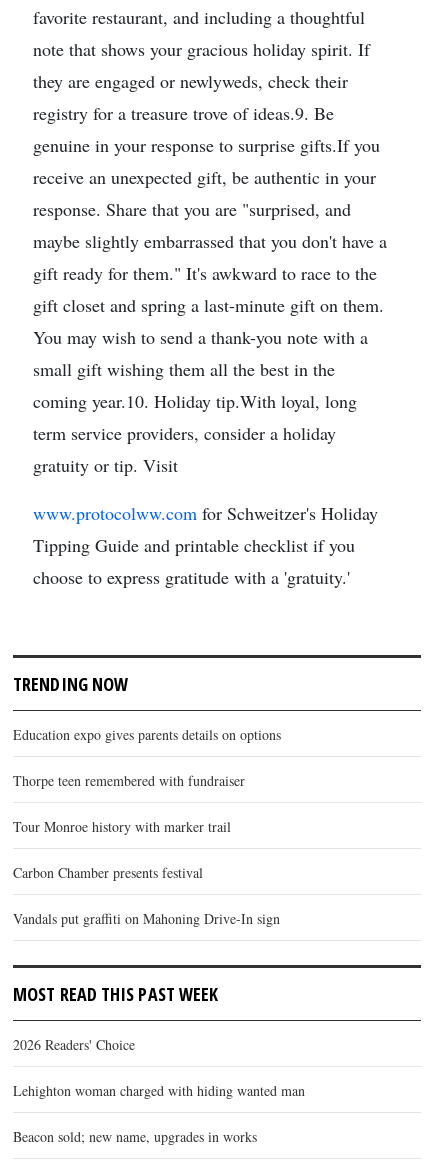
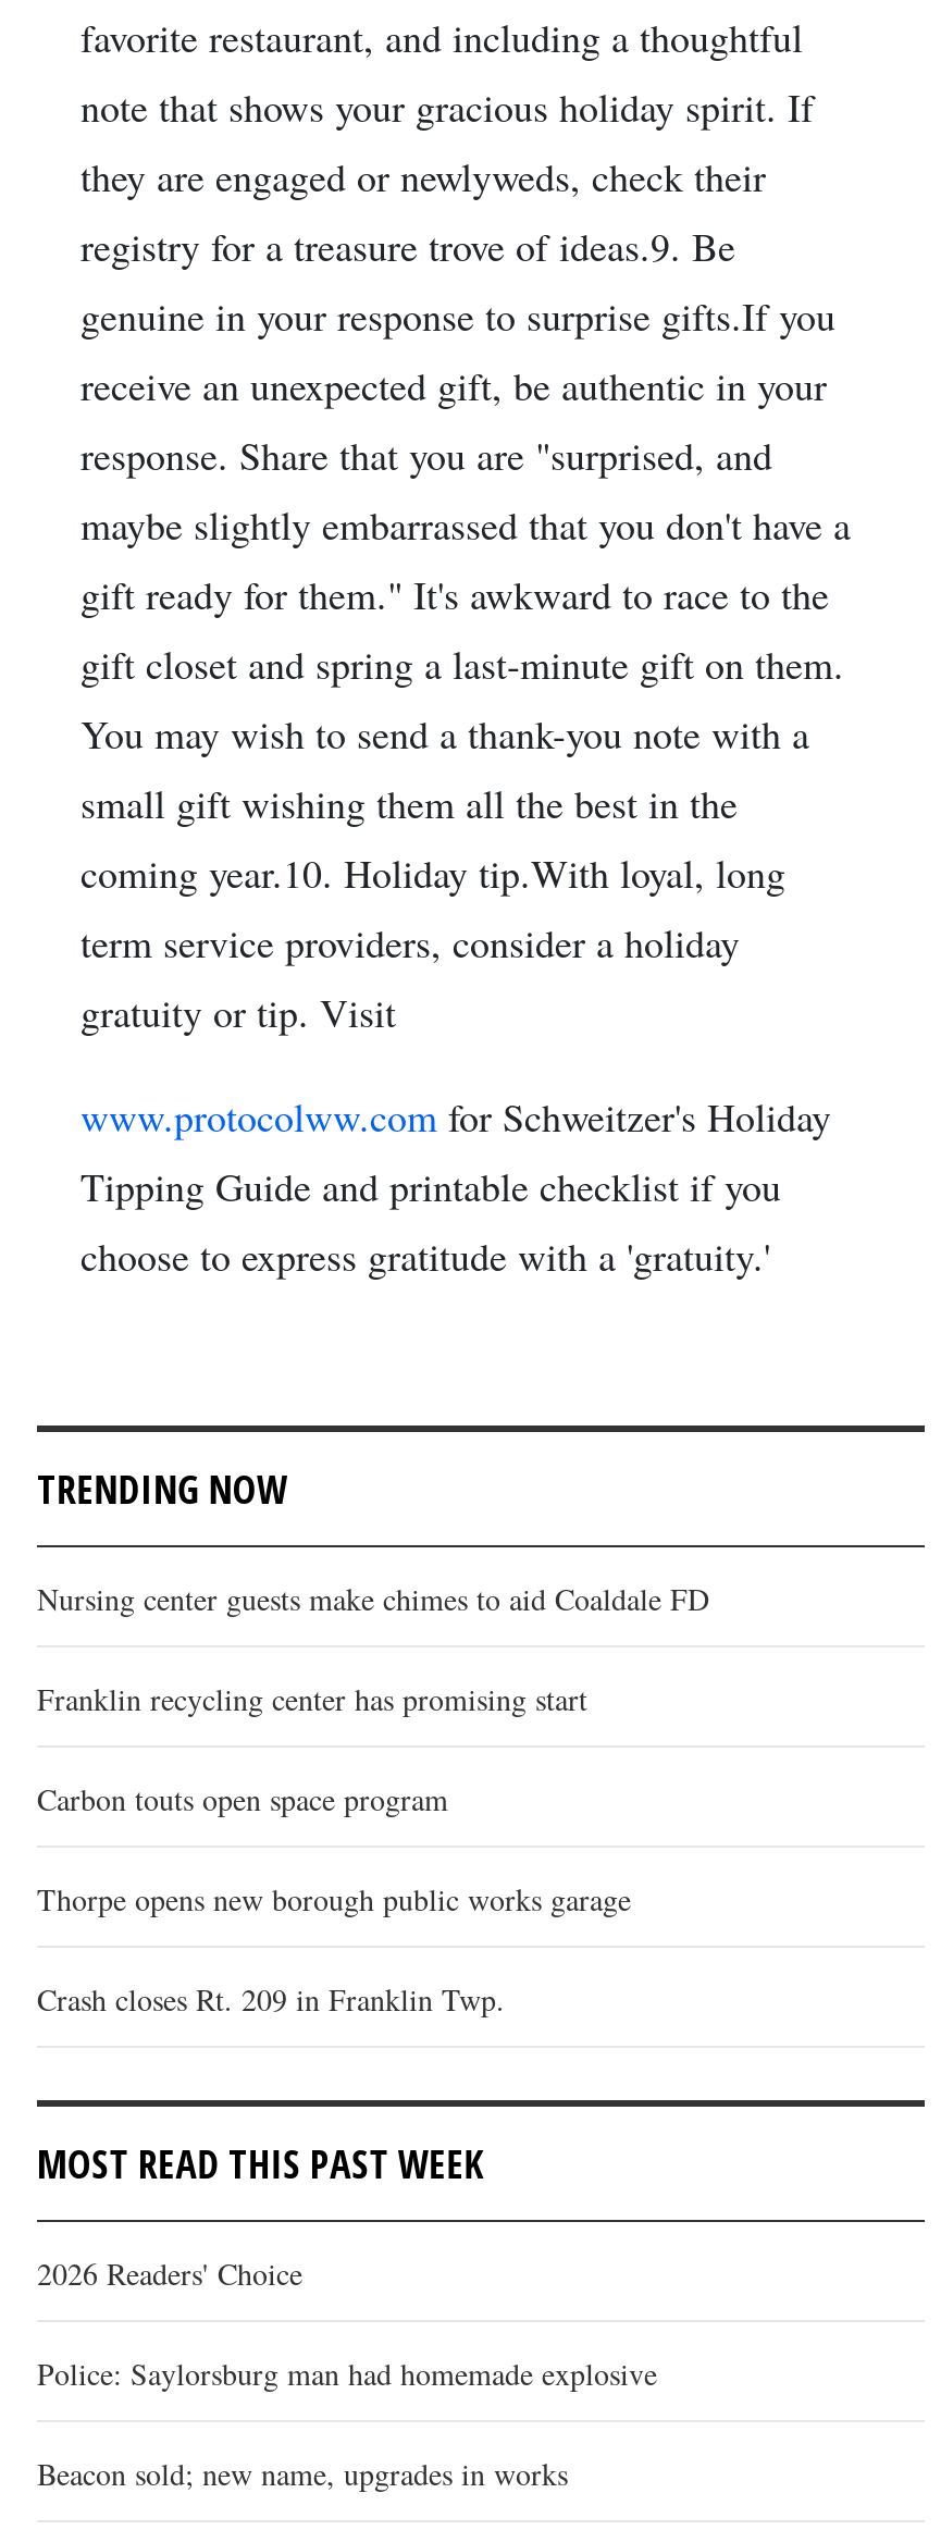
- Education expo gives parents details on options
+ Nursing center guests make chimes to aid Coaldale FD

- Thorpe teen remembered with fundraiser
+ Franklin recycling center has promising start

- Tour Monroe history with marker trail
+ Carbon touts open space program

- Carbon Chamber presents festival
+ Thorpe opens new borough public works garage

- Vandals put graffiti on Mahoning Drive-In sign
+ Crash closes Rt. 209 in Franklin Twp.

- Lehighton woman charged with hiding wanted man
+ Police: Saylorsburg man had homemade explosive
